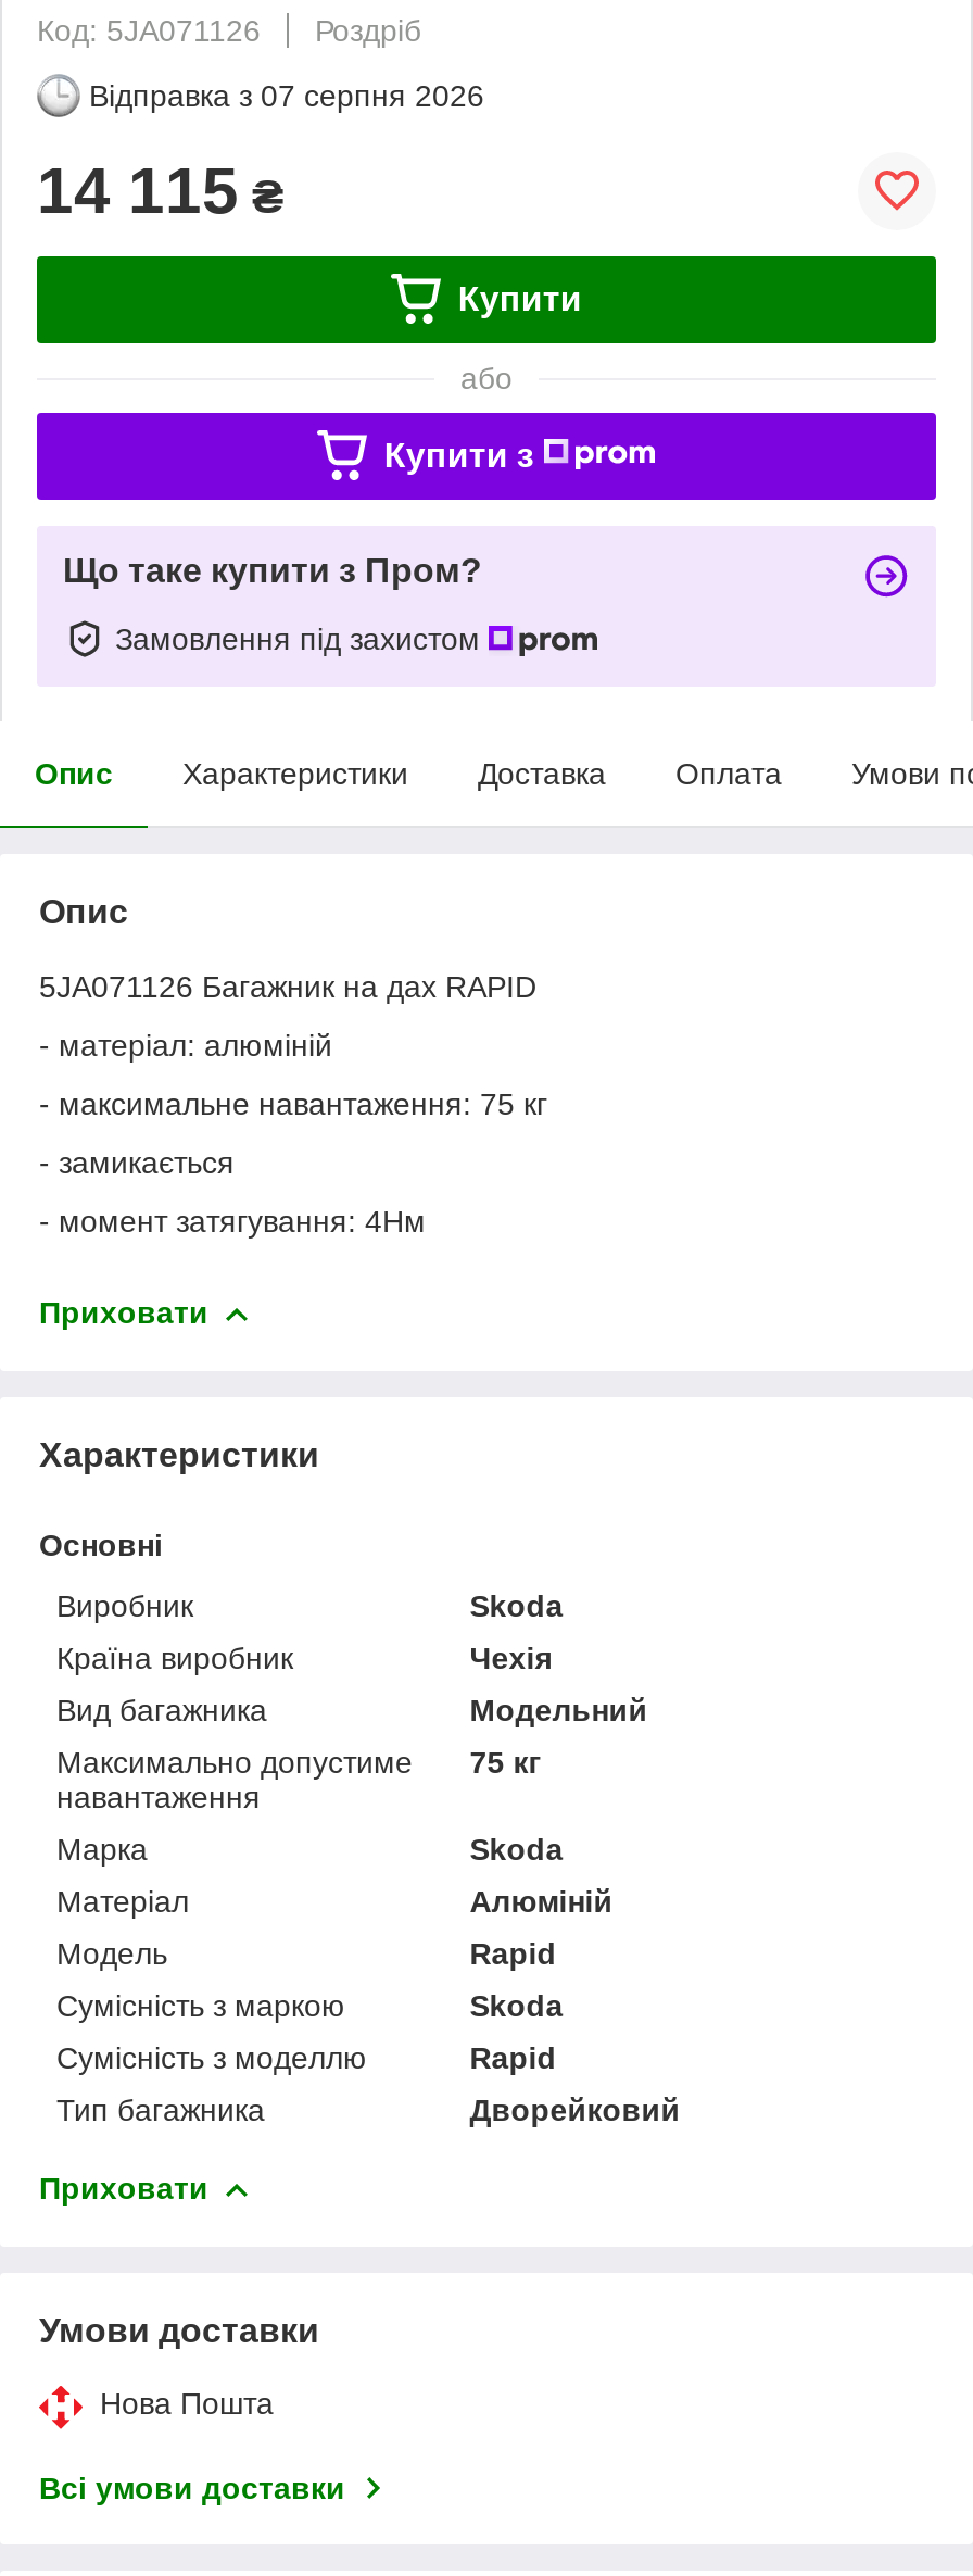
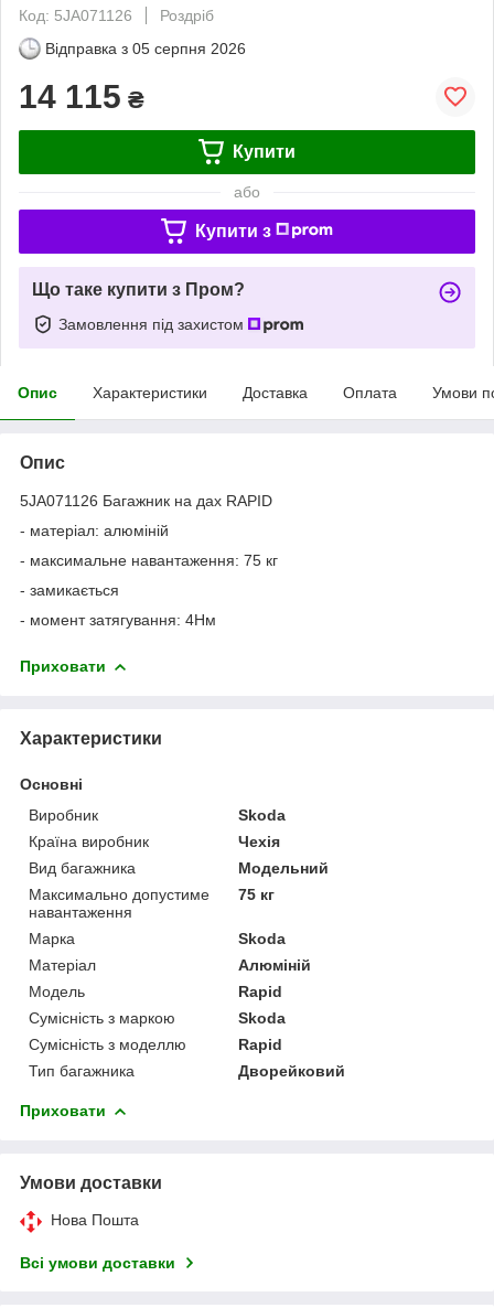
- Відправка з 07 серпня 2026
+ Відправка з 05 серпня 2026
